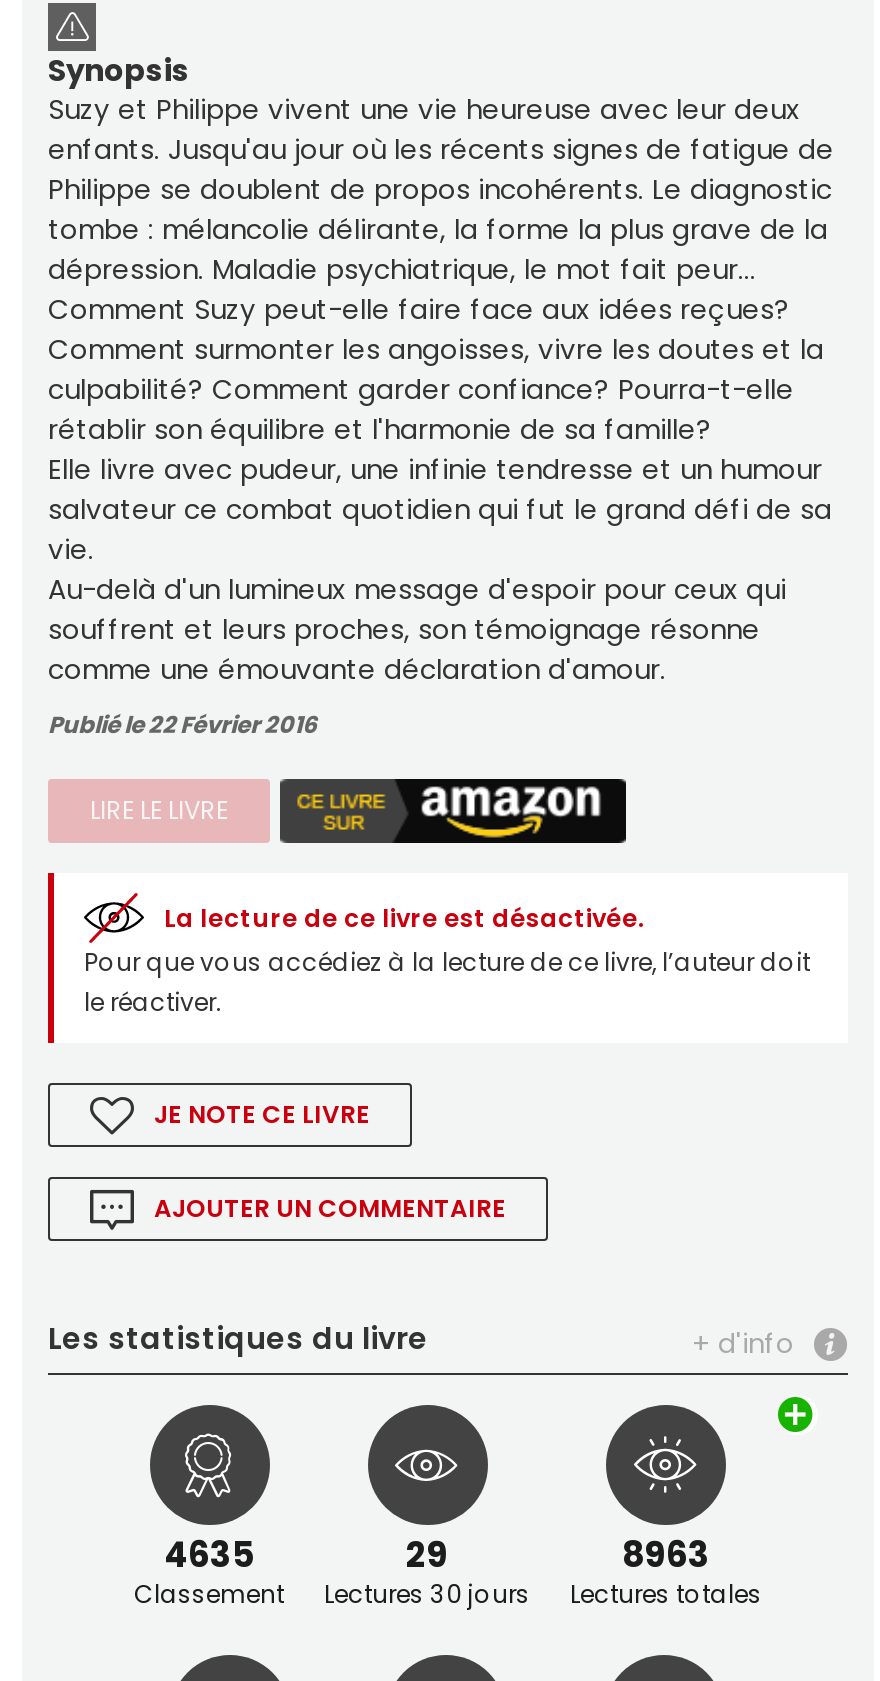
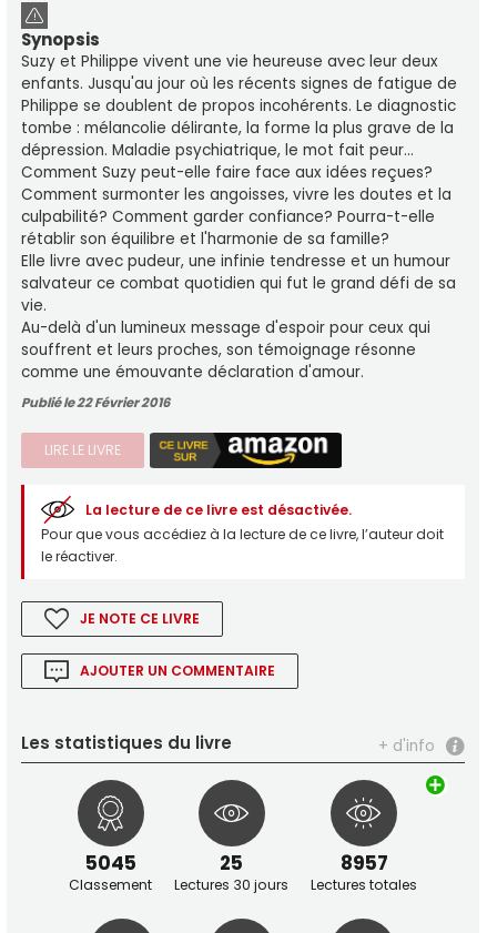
- 4635
+ 5045

- 29
+ 25

- 8963
+ 8957
